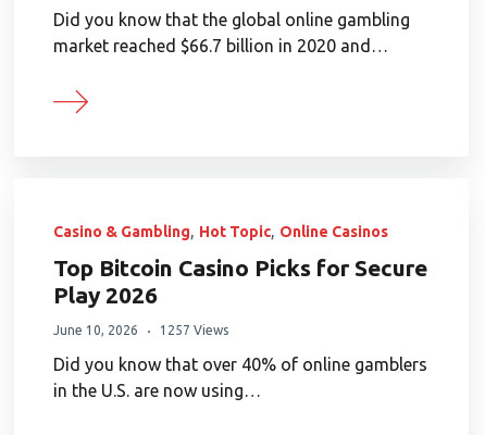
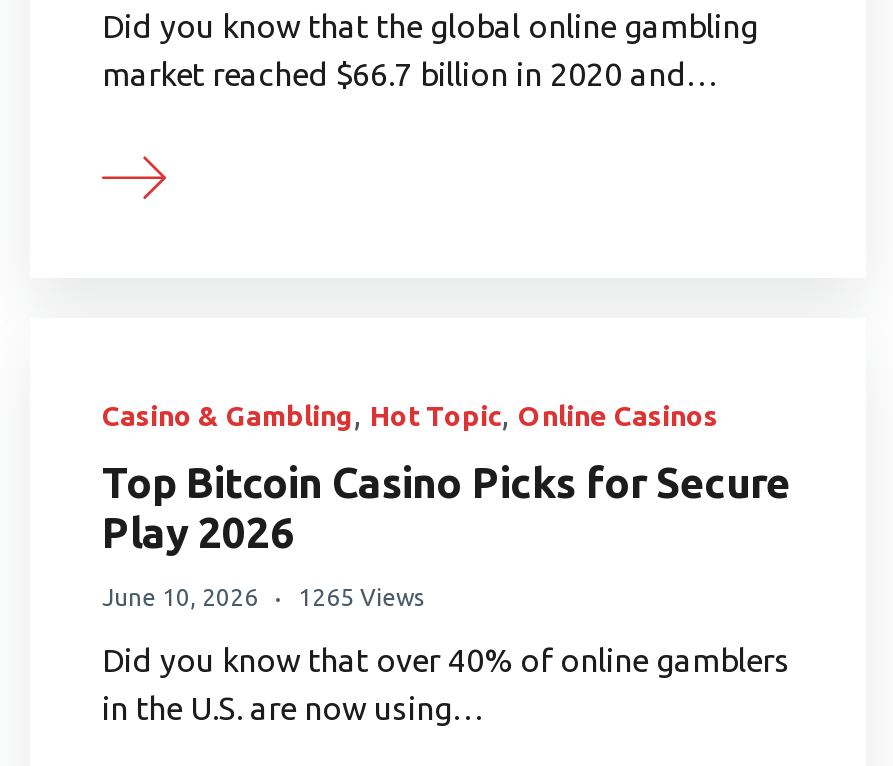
- June 10, 2026 1257 Views
+ June 10, 2026 1265 Views
